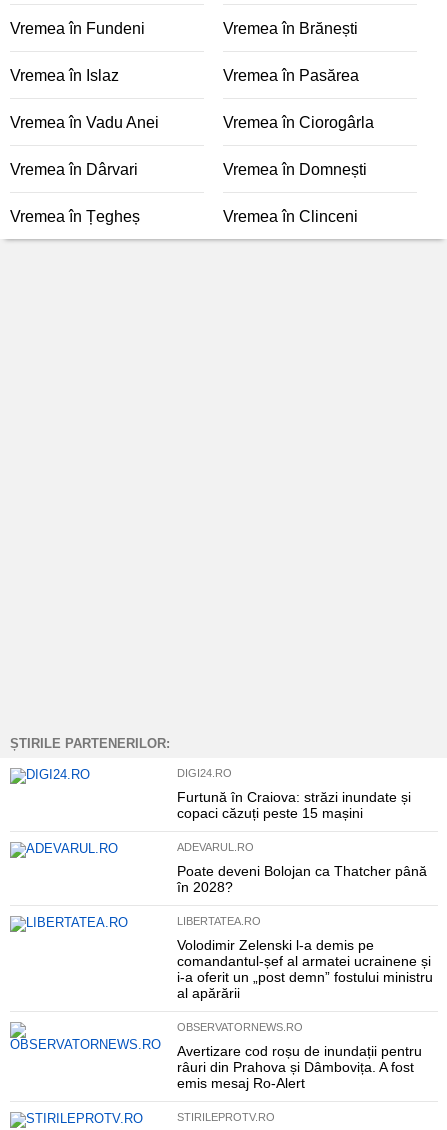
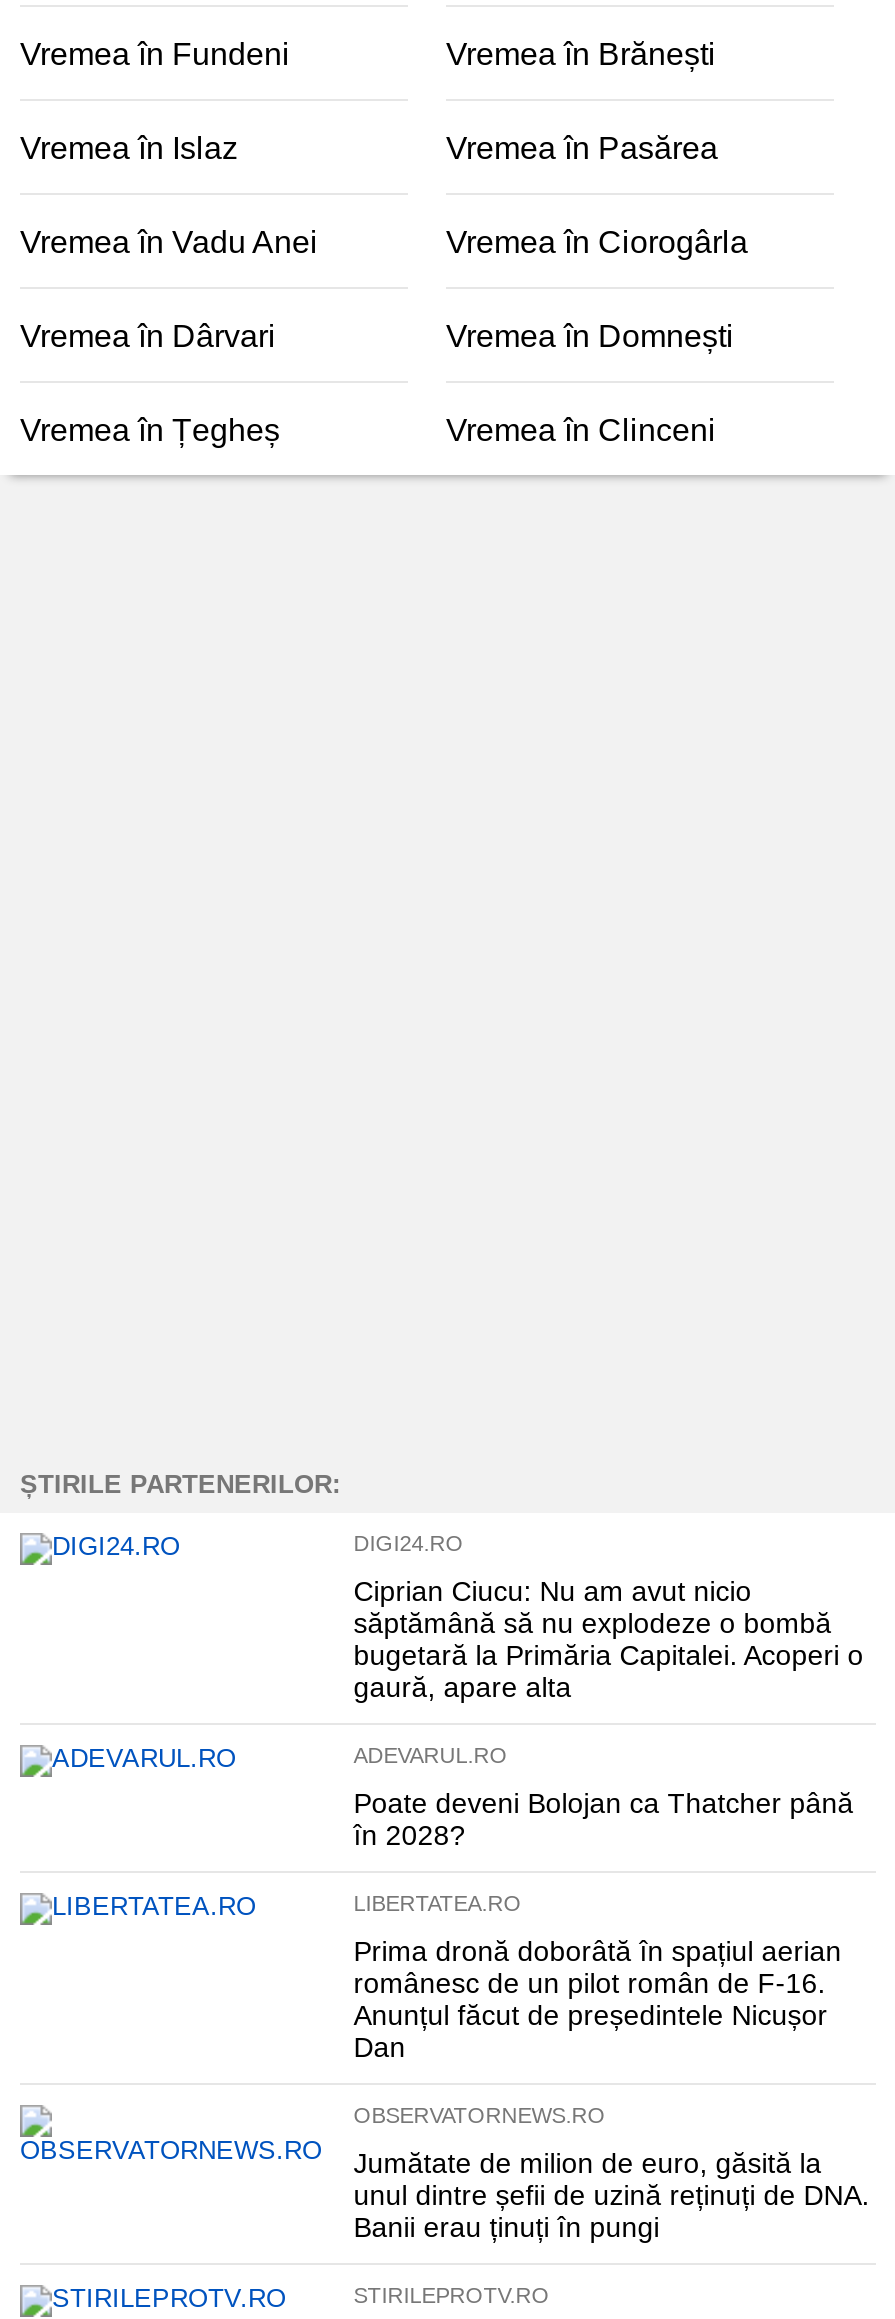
- Furtună în Craiova: străzi inundate și
- copaci căzuți peste 15 mașini
+ Ciprian Ciucu: Nu am avut nicio
+ săptămână să nu explodeze o bombă
+ bugetară la Primăria Capitalei. Acoperi o
+ gaură, apare alta

- Volodimir Zelenski l-a demis pe
- comandantul-șef al armatei ucrainene și
- i-a oferit un „post demn” fostului ministru
- al apărării
+ Prima dronă doborâtă în spațiul aerian
+ românesc de un pilot român de F-16.
+ Anunțul făcut de președintele Nicușor
+ Dan

- Avertizare cod roșu de inundații pentru
- râuri din Prahova și Dâmbovița. A fost
- emis mesaj Ro-Alert
+ Jumătate de milion de euro, găsită la
+ unul dintre șefii de uzină reținuți de DNA.
+ Banii erau ținuți în pungi
